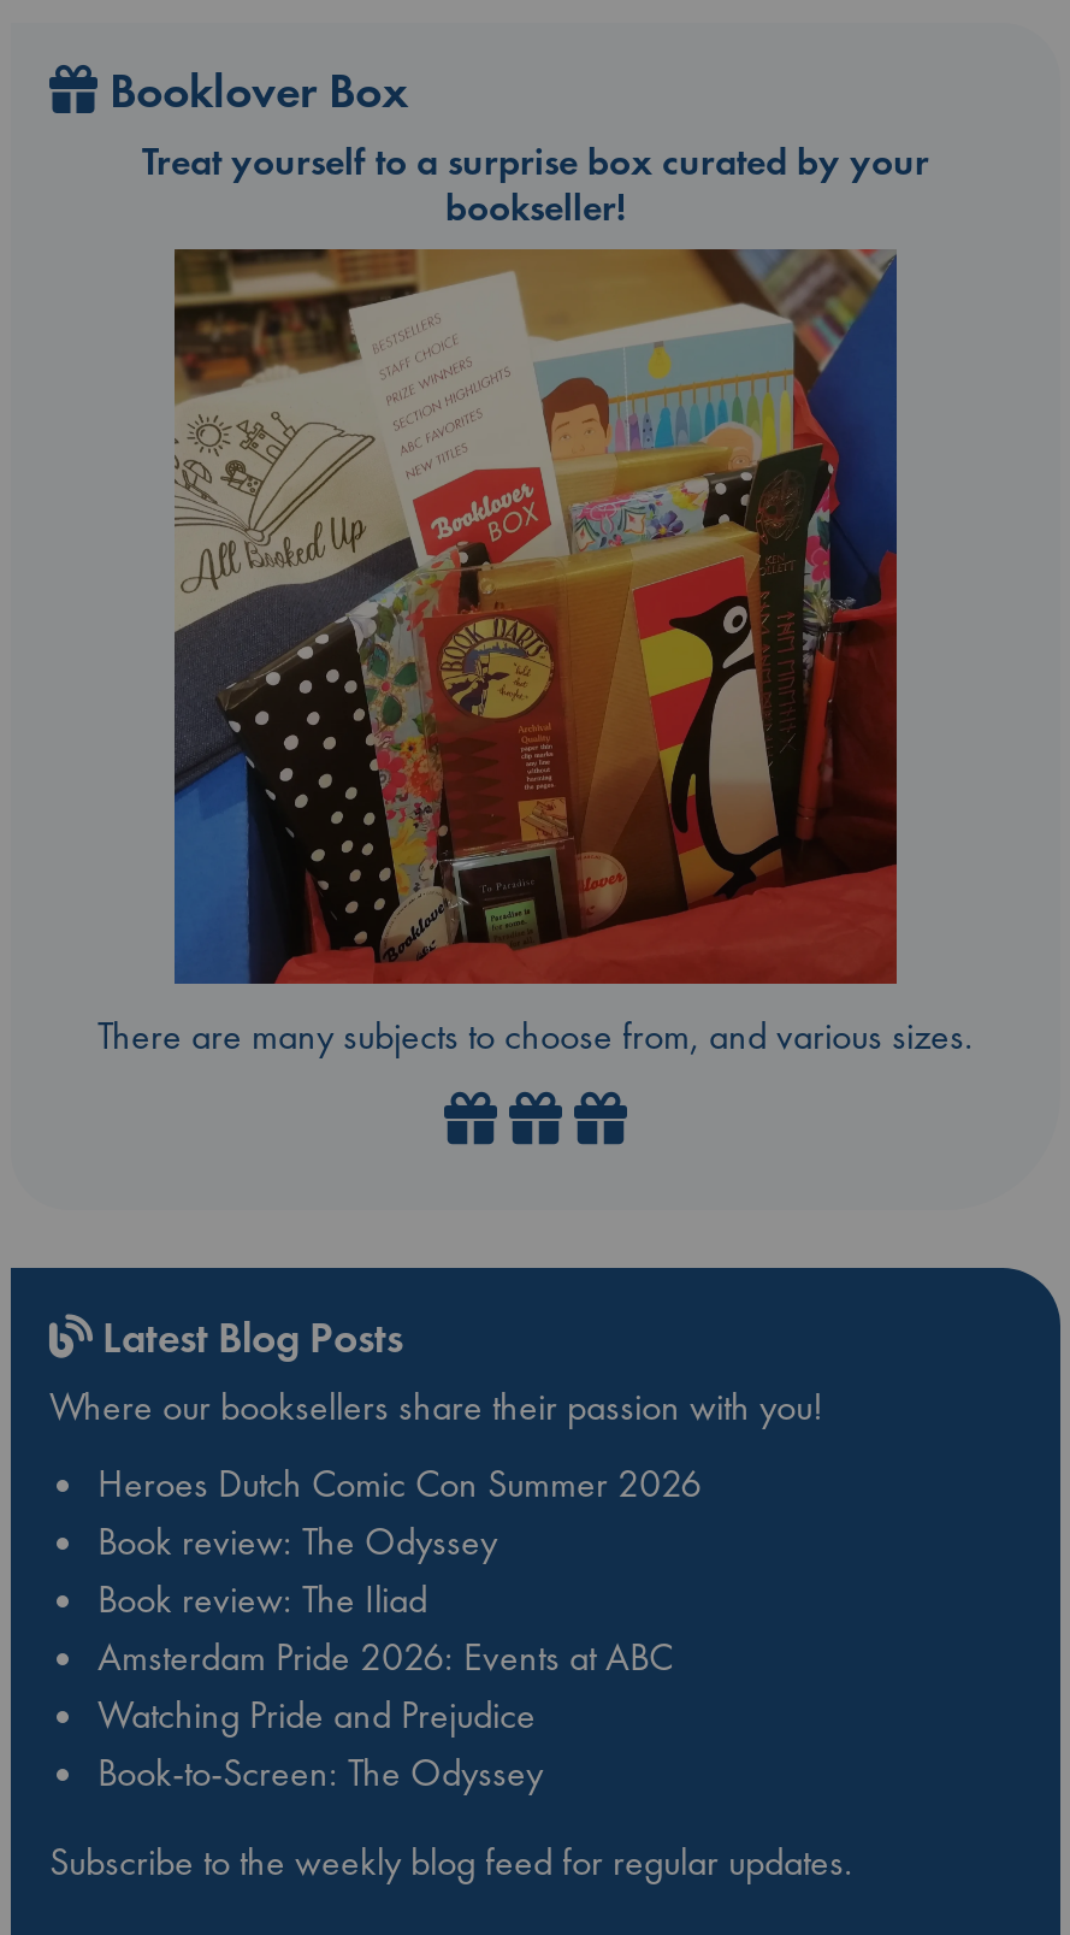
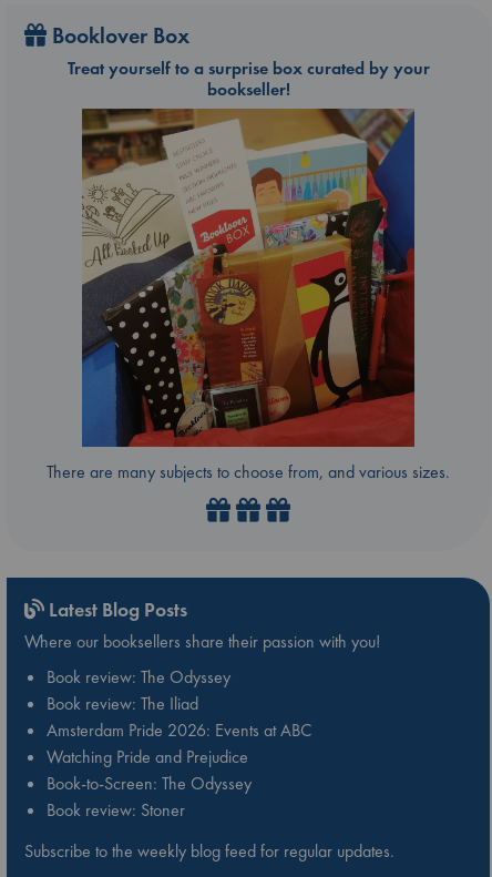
- Heroes Dutch Comic Con Summer 2026

moved up: Book review: The Odyssey | Book review: The Iliad | Amsterdam Pride 2026: Events at ABC | Watching Pride and Prejudice | Book-to-Screen: The Odyssey

+ Book review: Stoner
